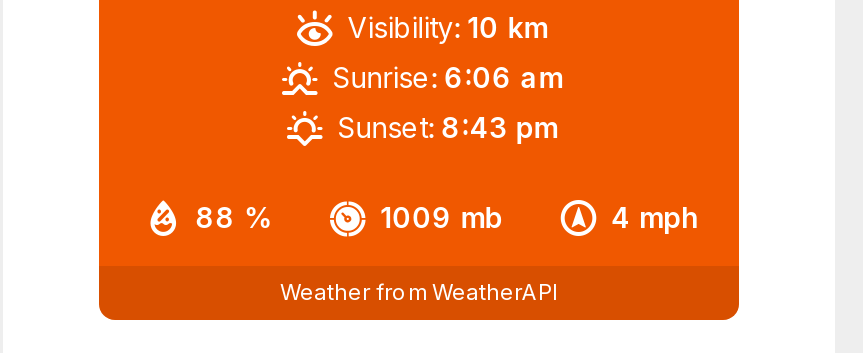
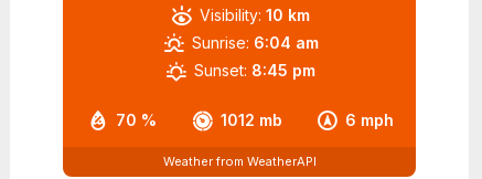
- Sunrise: 6:06 am
+ Sunrise: 6:04 am

- Sunset: 8:43 pm
+ Sunset: 8:45 pm

- 88 %
- 1009 mb
- 4 mph
+ 70 %
+ 1012 mb
+ 6 mph
